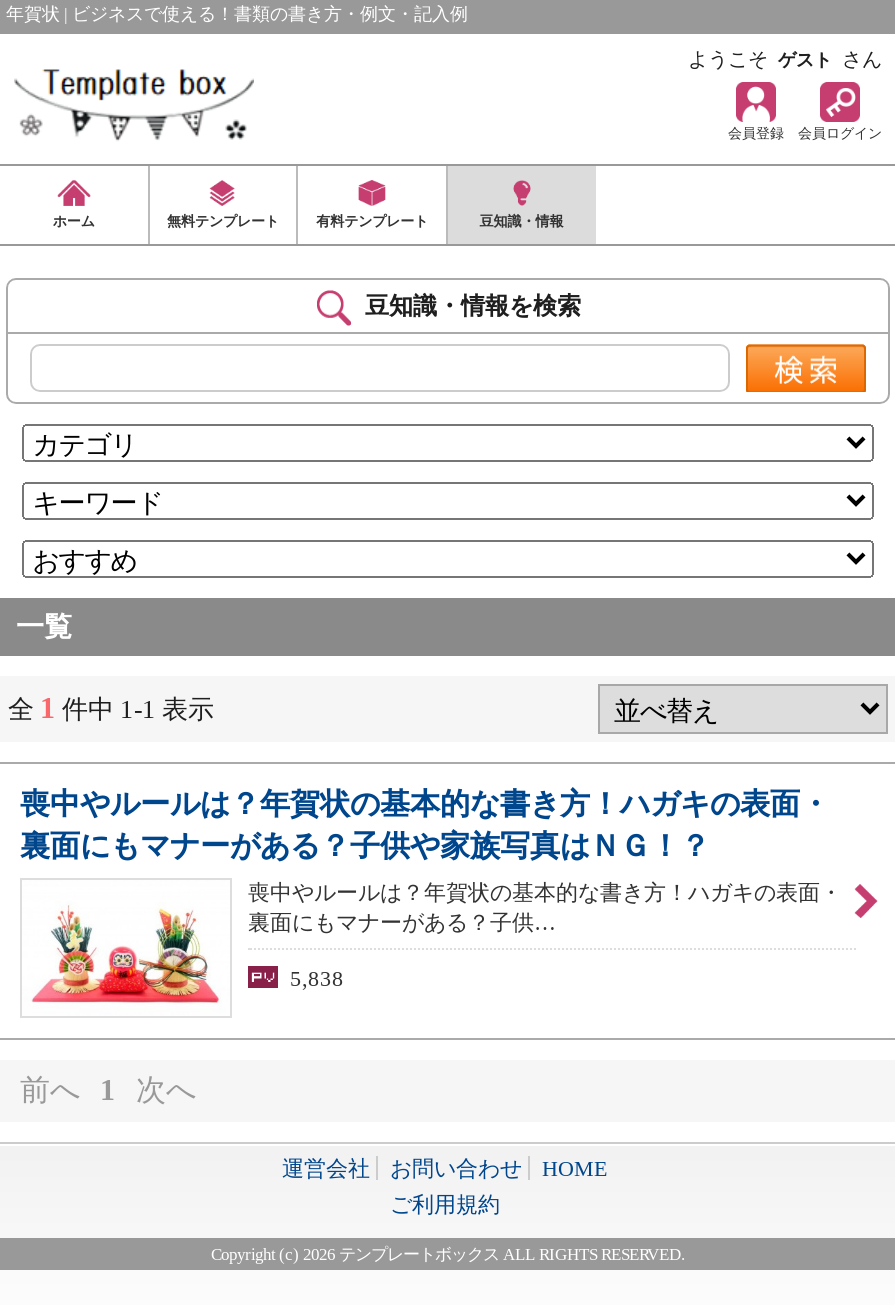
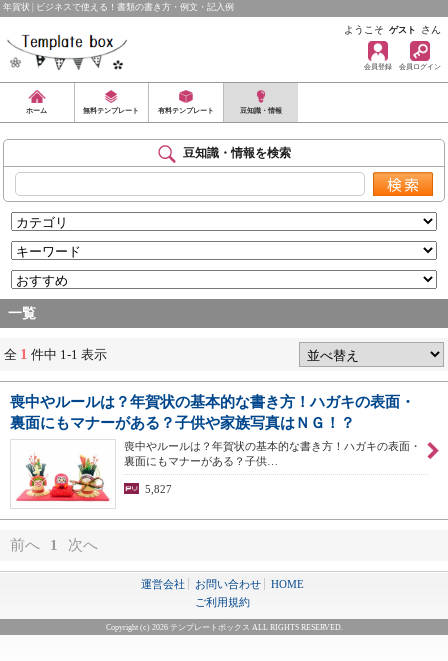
- 5,838
+ 5,827
